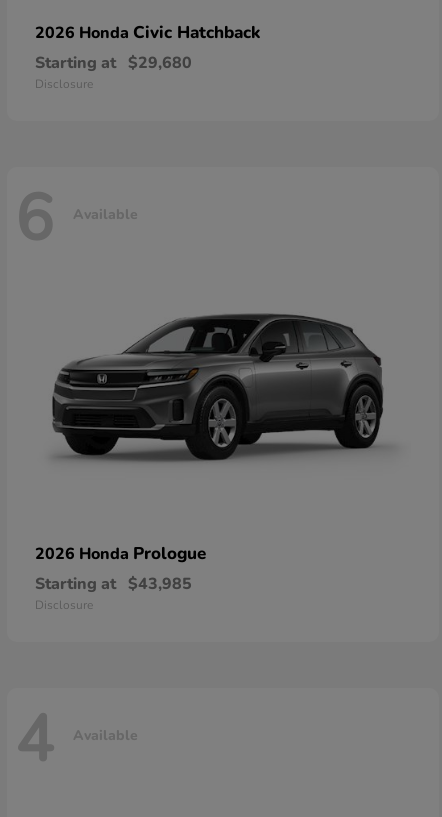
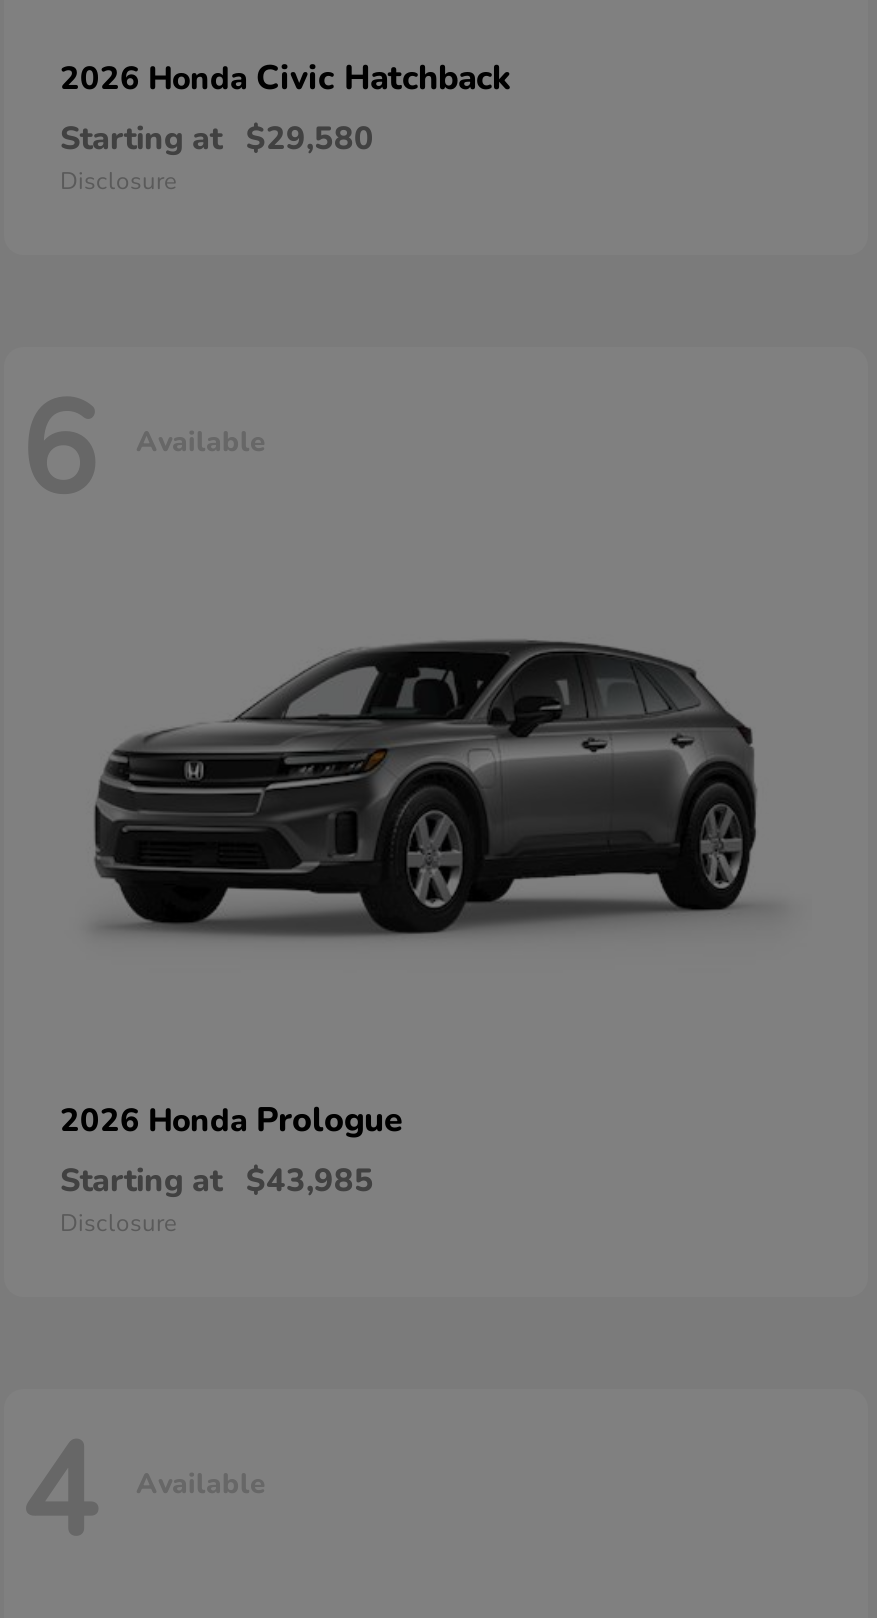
- Starting at $29,680
+ Starting at $29,580
